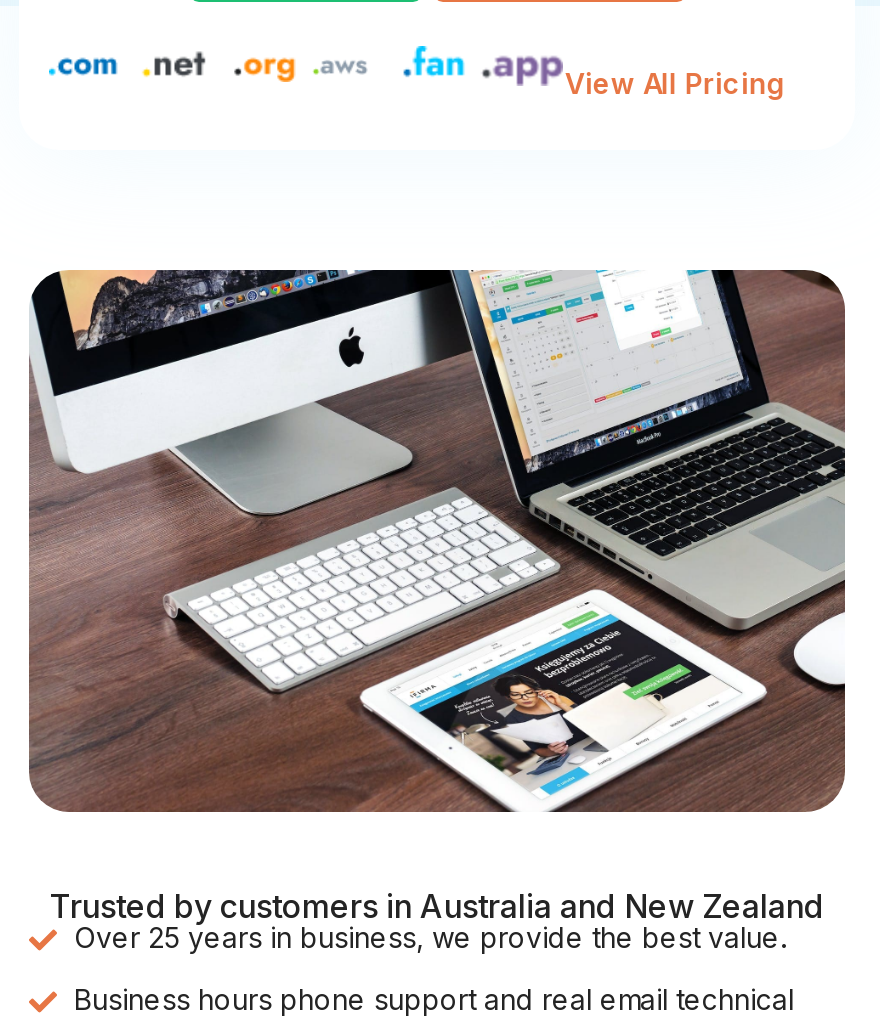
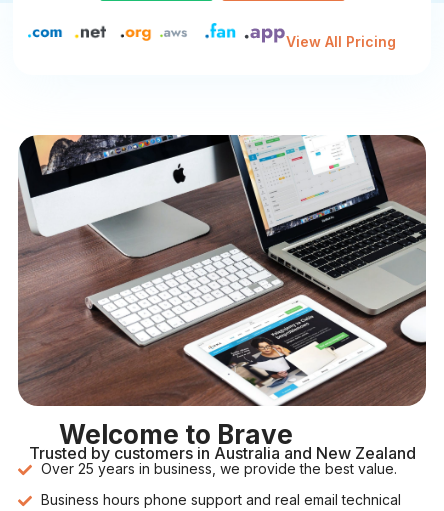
+ Welcome to Brave
